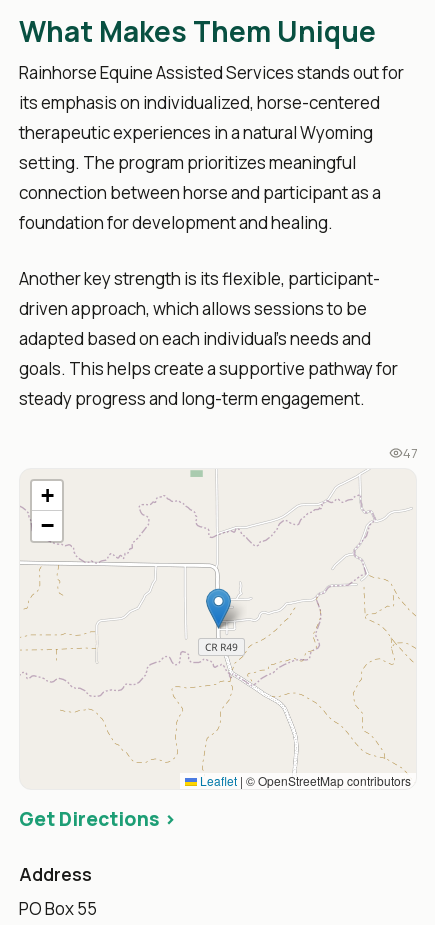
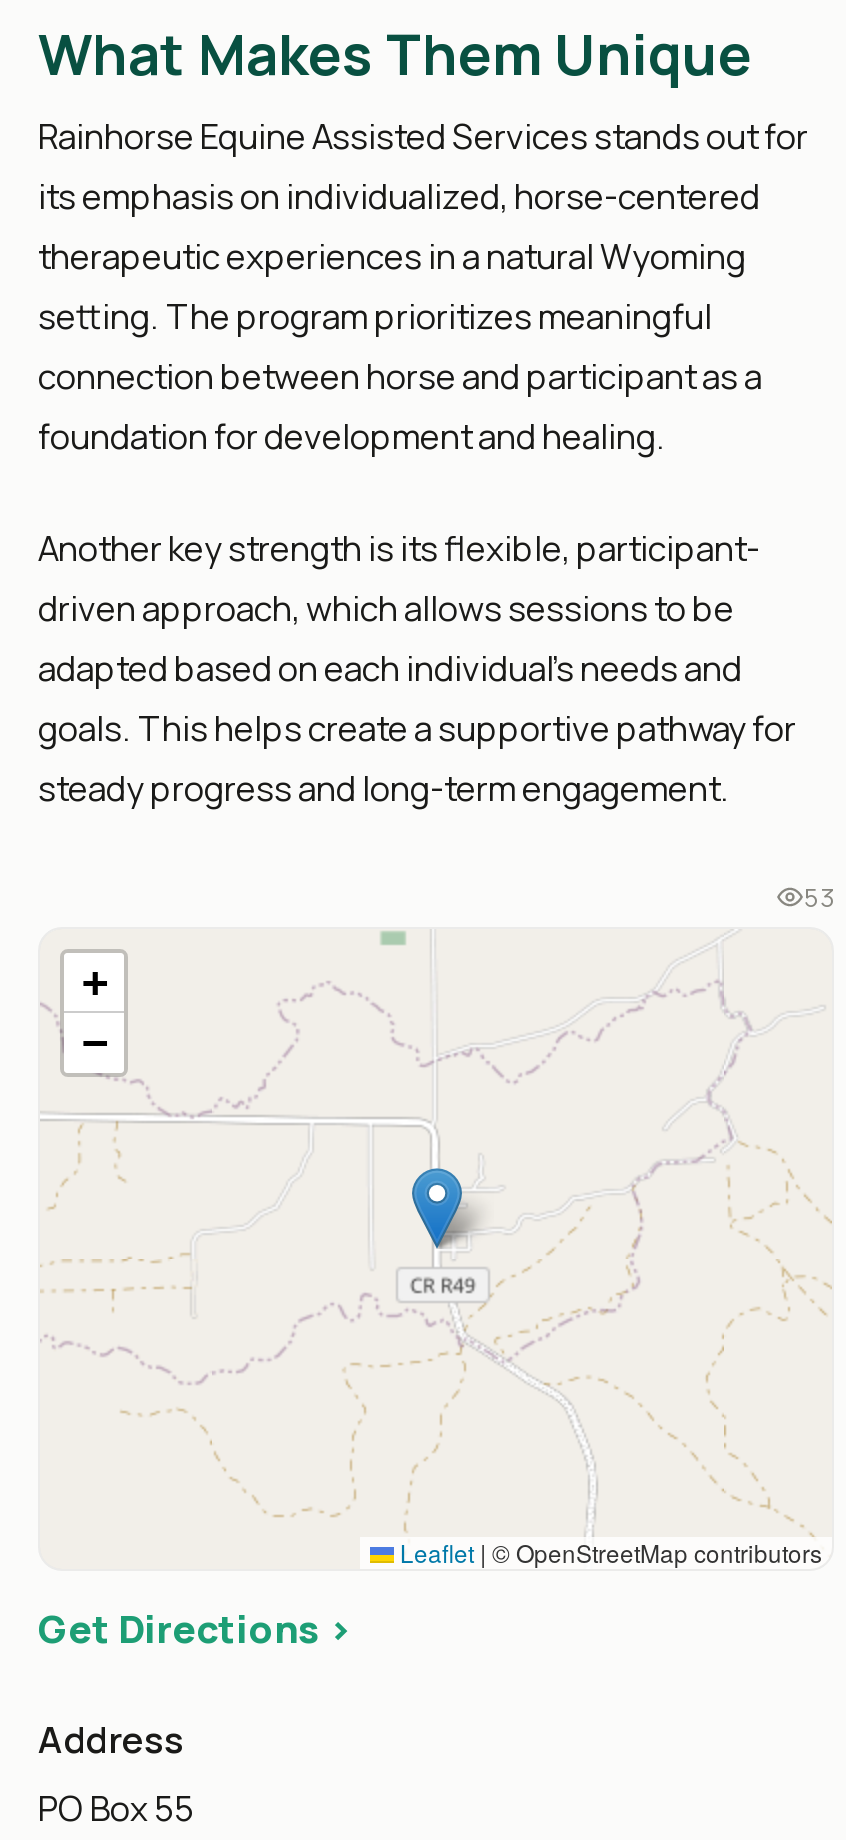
- 47
+ 53
